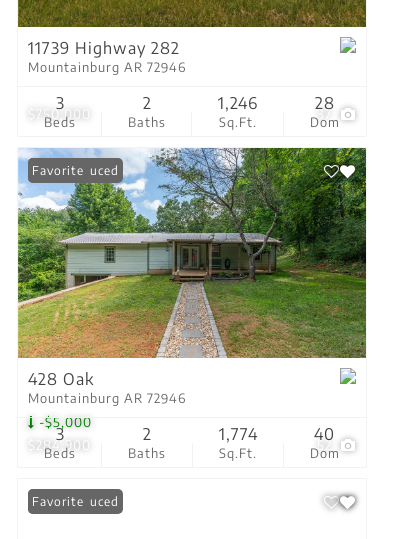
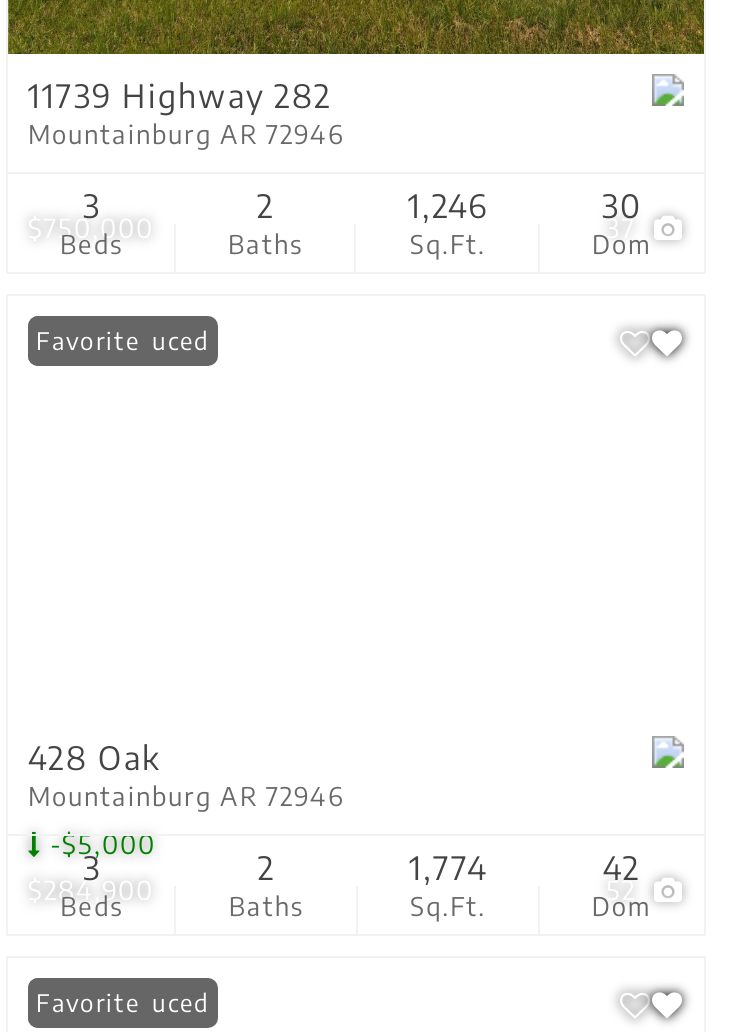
- 28
+ 30

- [image]

- 40
+ 42
